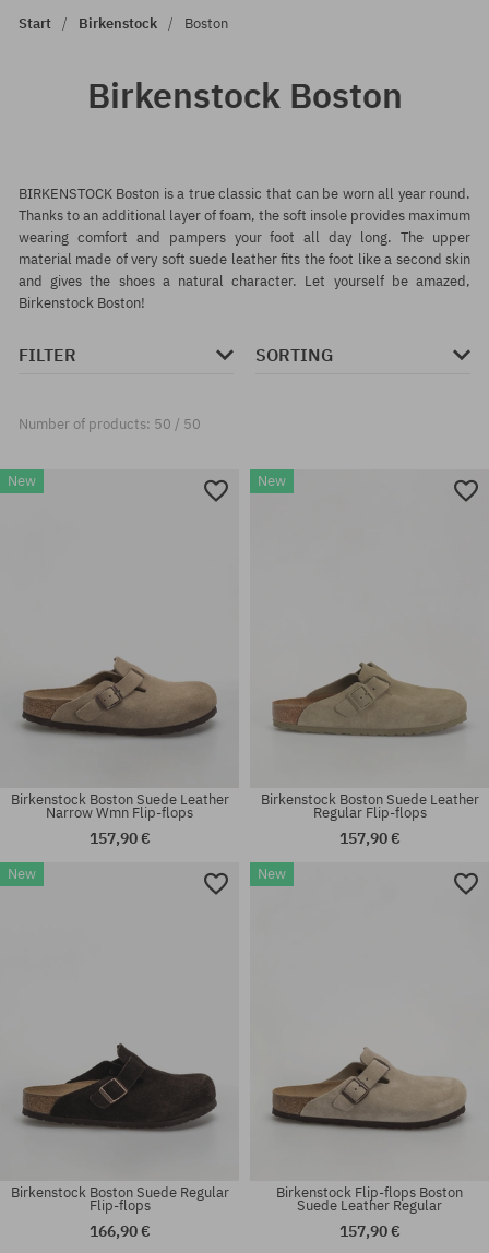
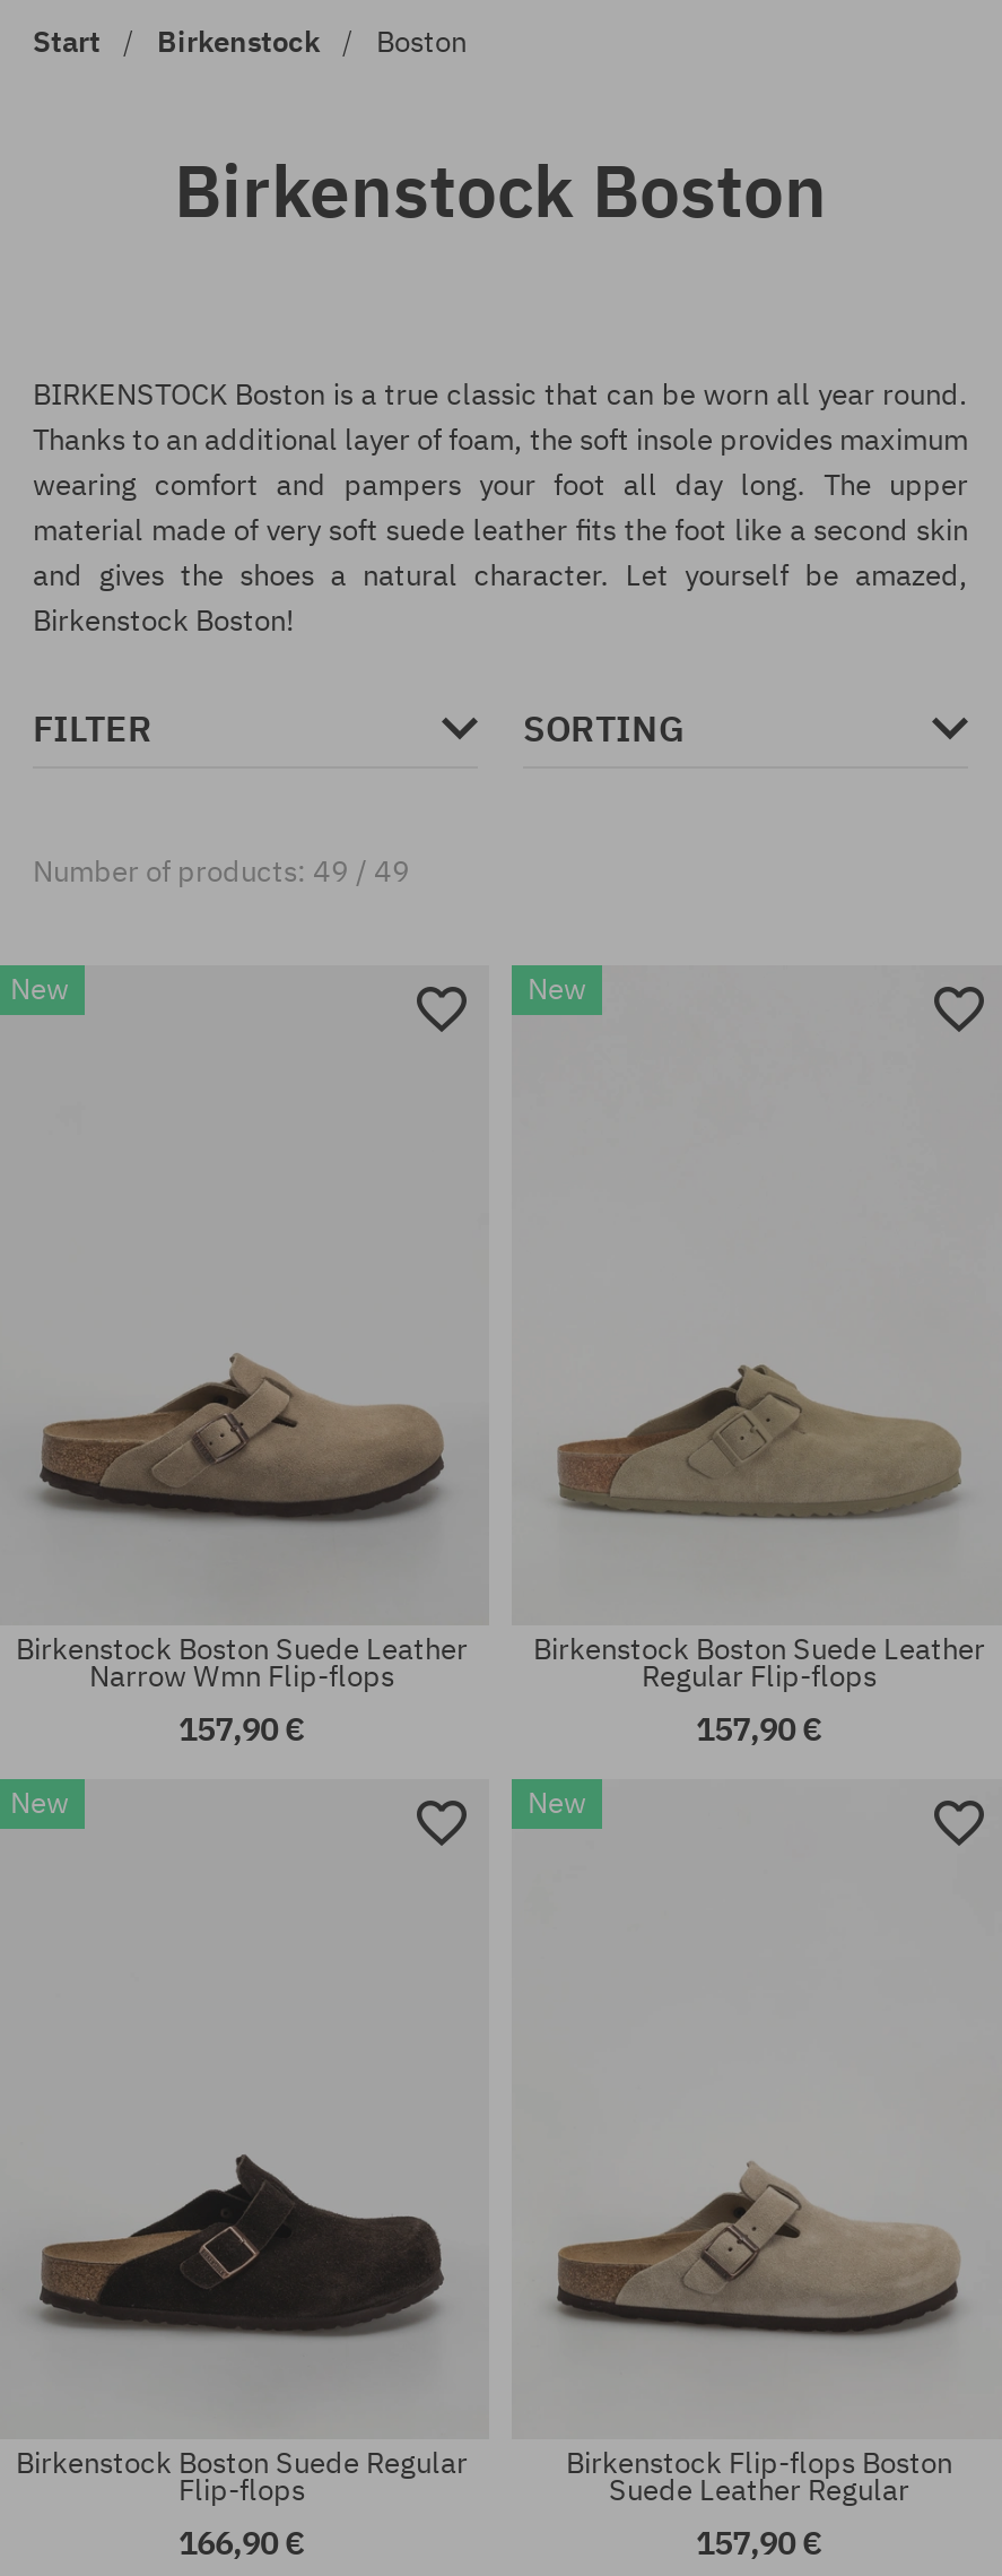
- Number of products: 50 / 50
+ Number of products: 49 / 49
